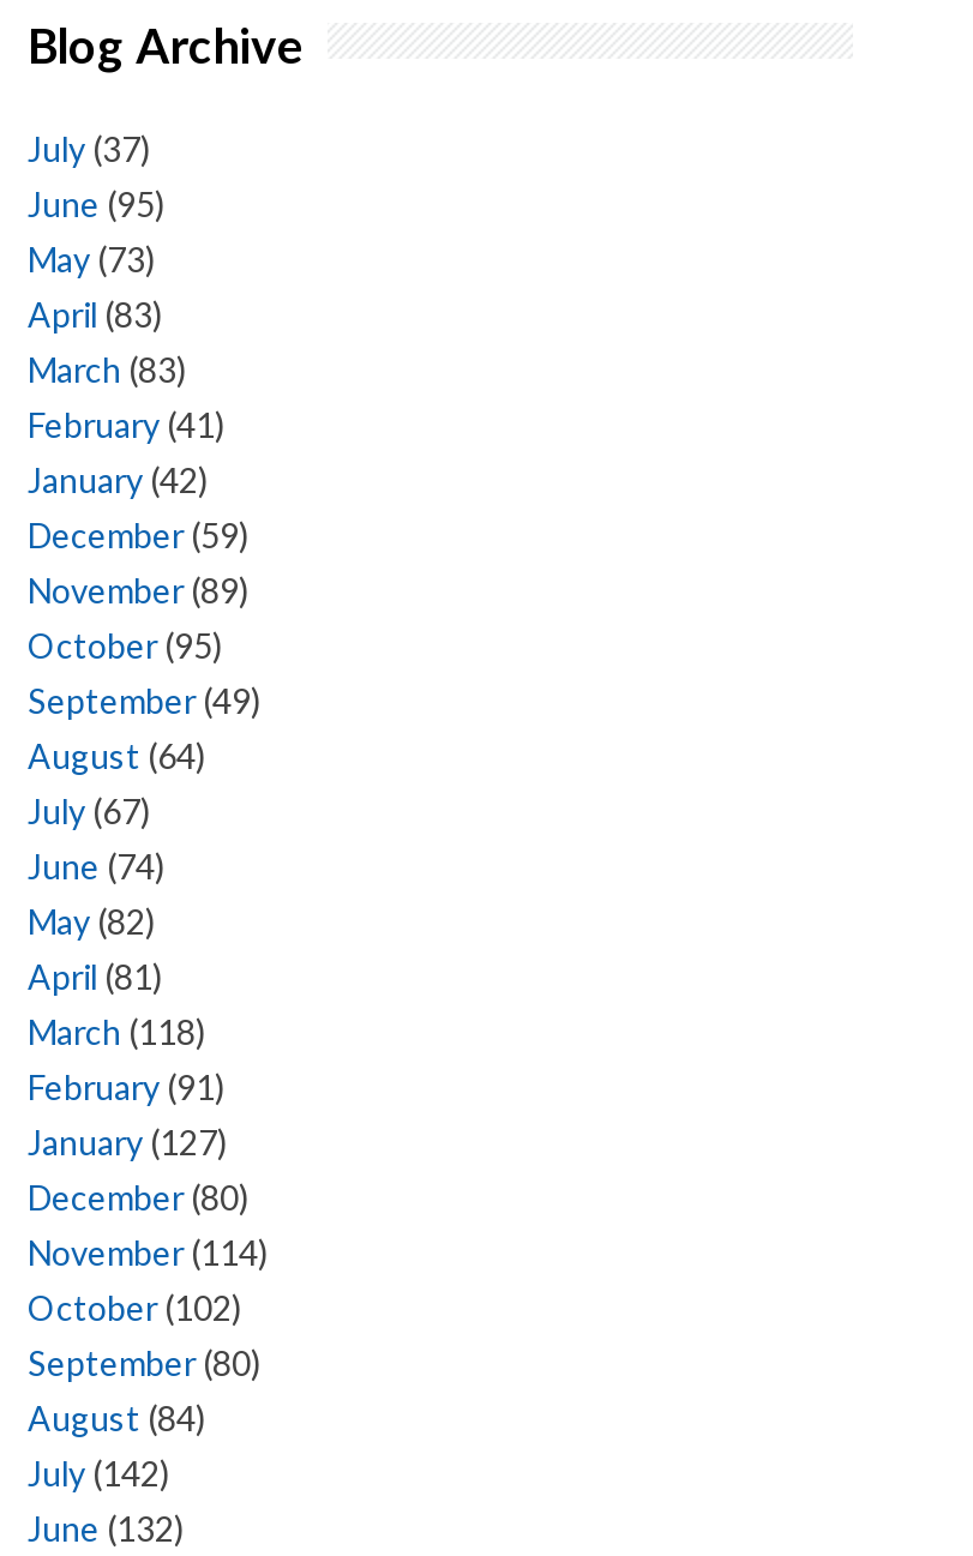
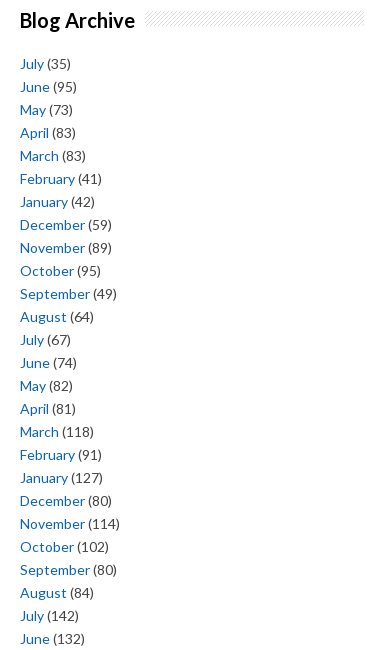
- July (37)
+ July (35)
